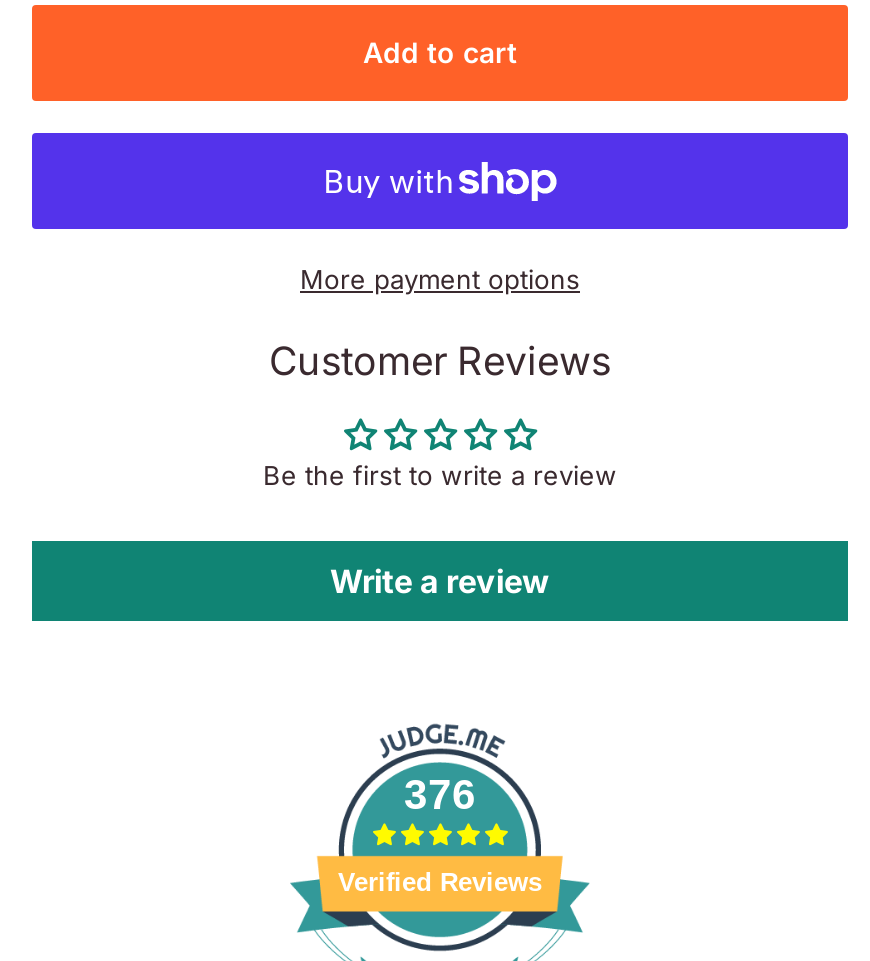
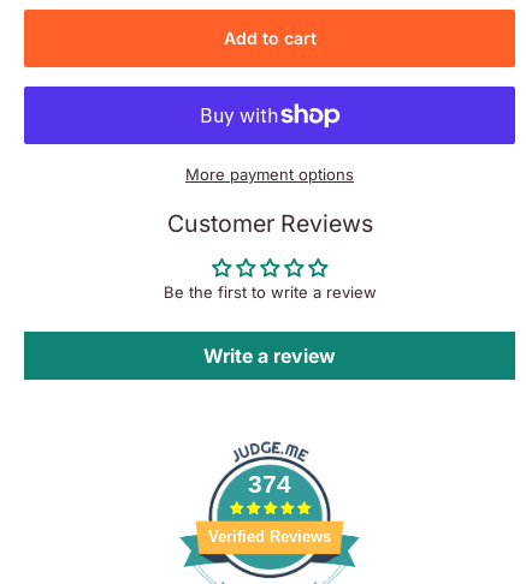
- 376
+ 374
